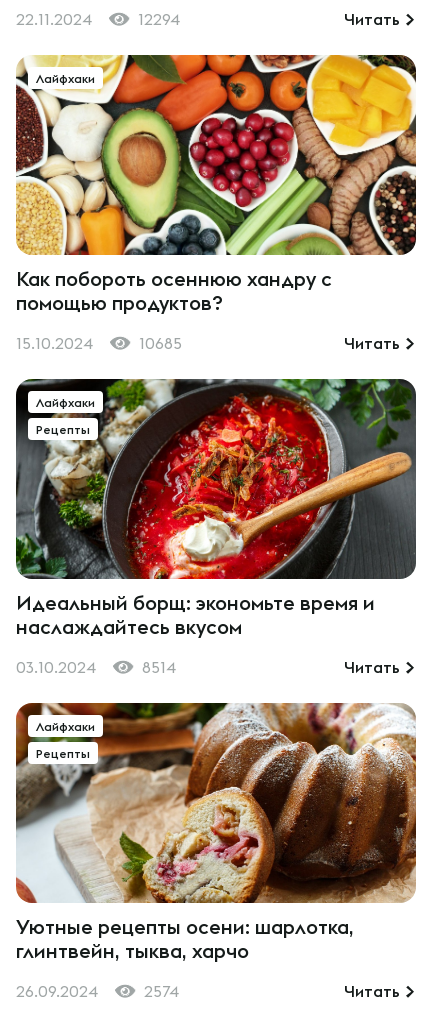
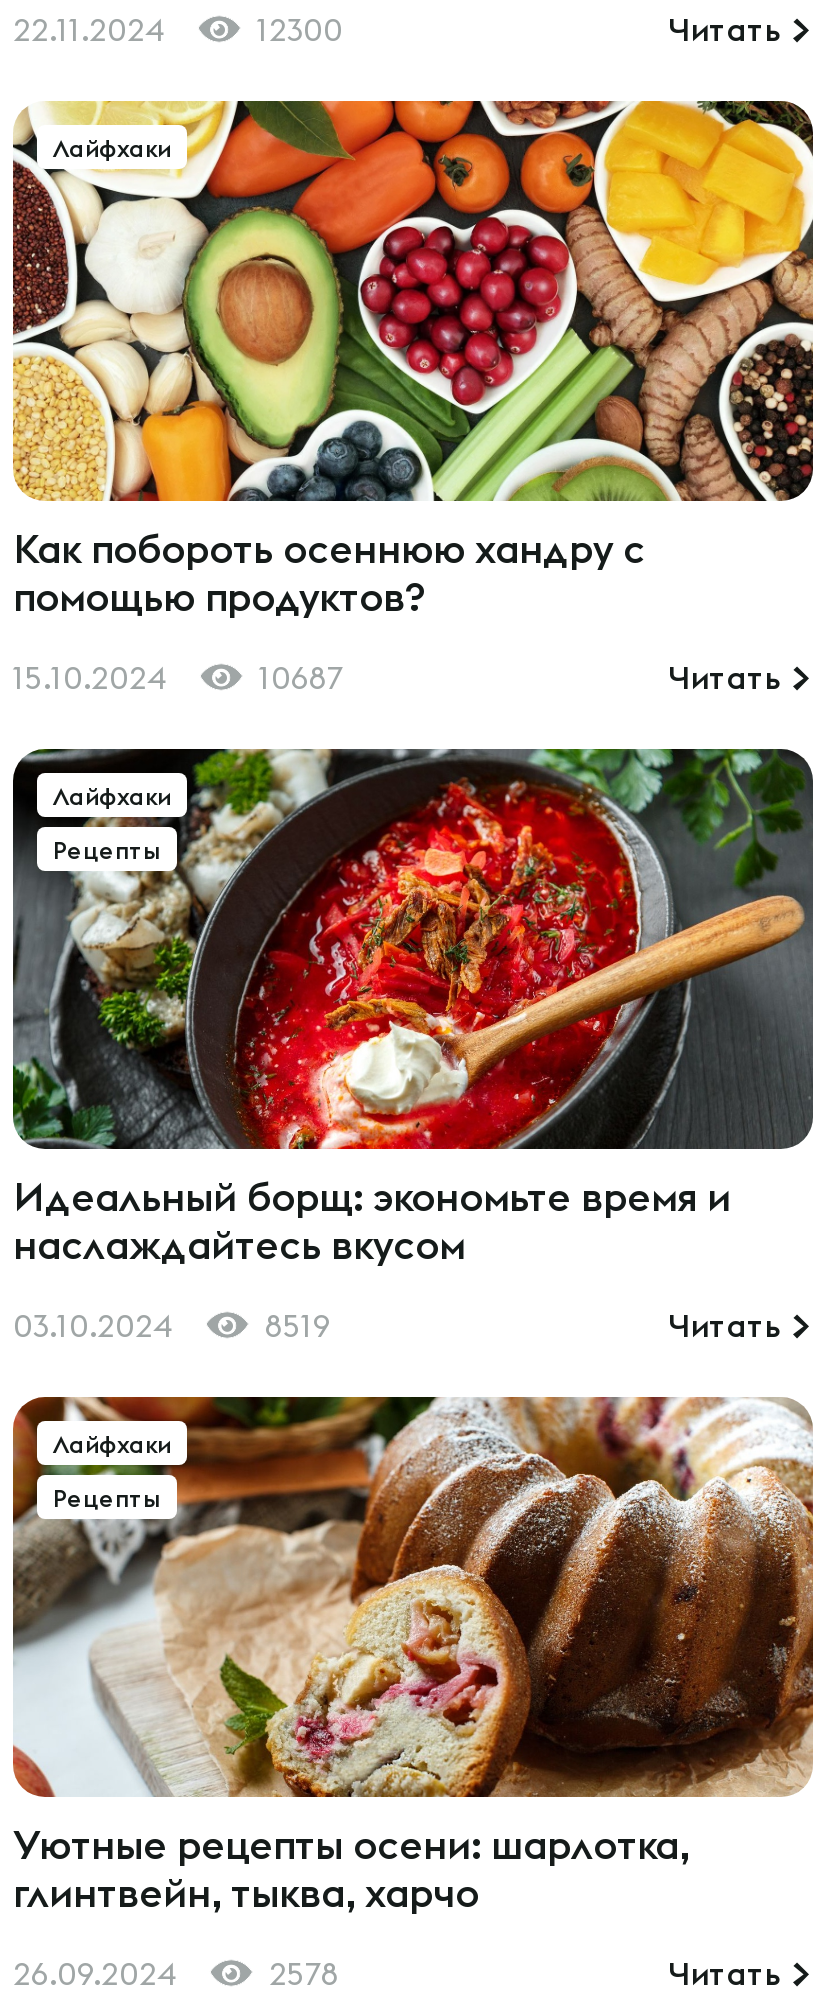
- 12294
+ 12300

- 10685
+ 10687

- 8514
+ 8519

- 2574
+ 2578
